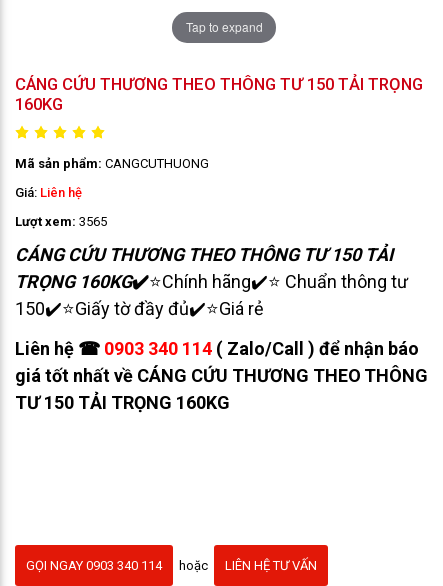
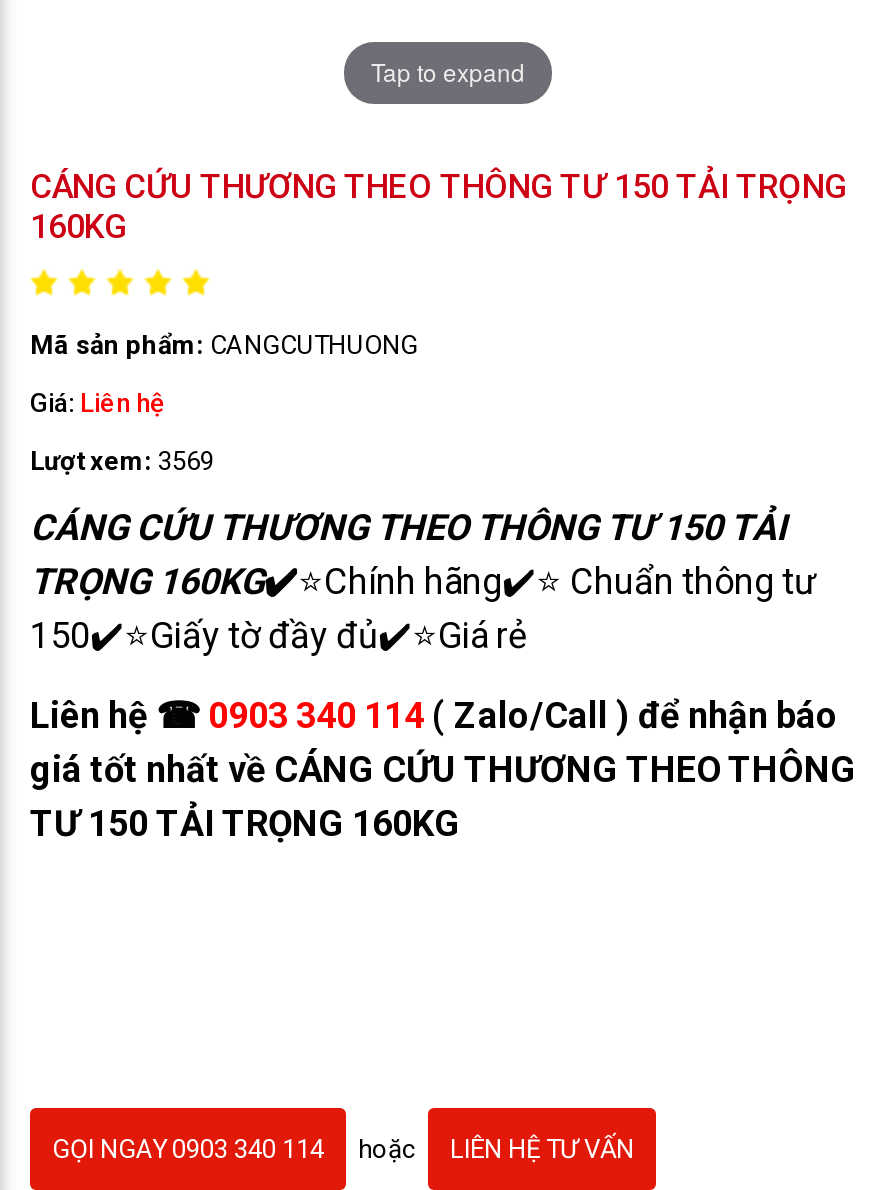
- Lượt xem: 3565
+ Lượt xem: 3569
